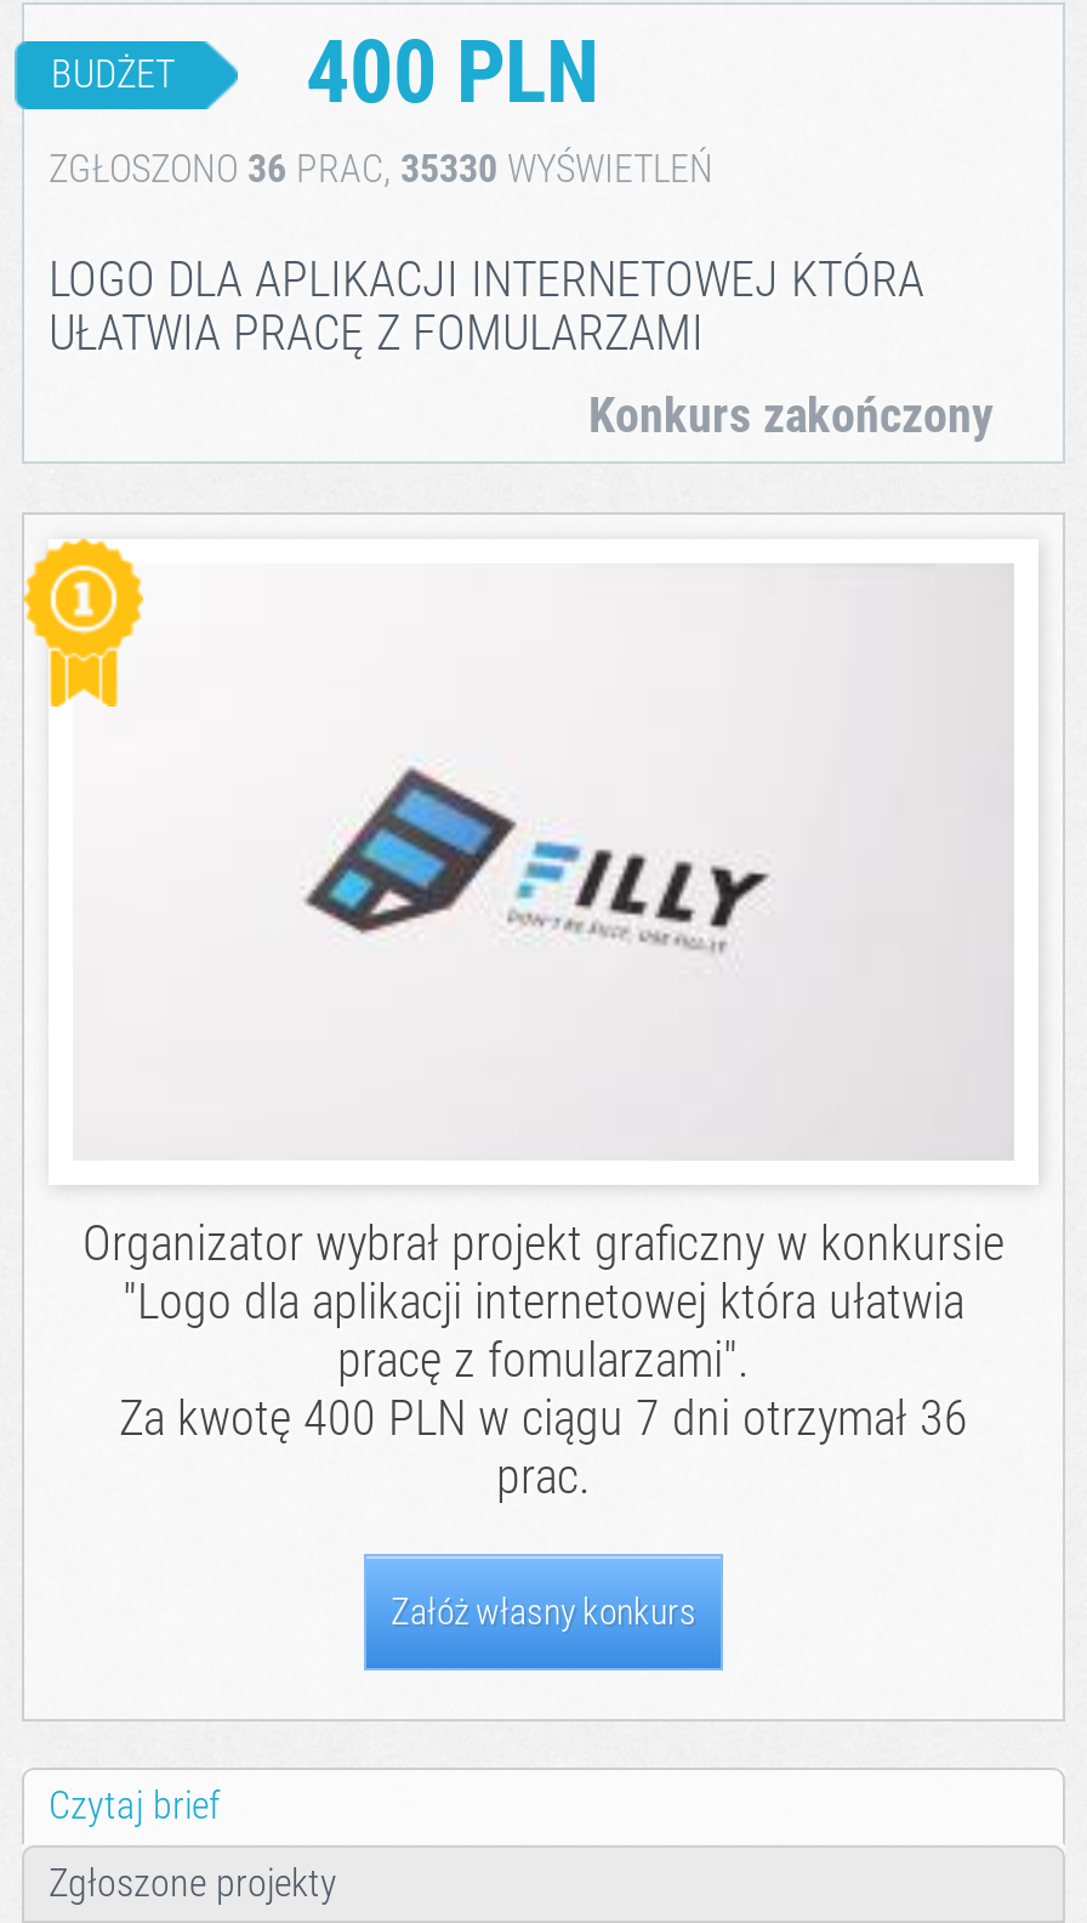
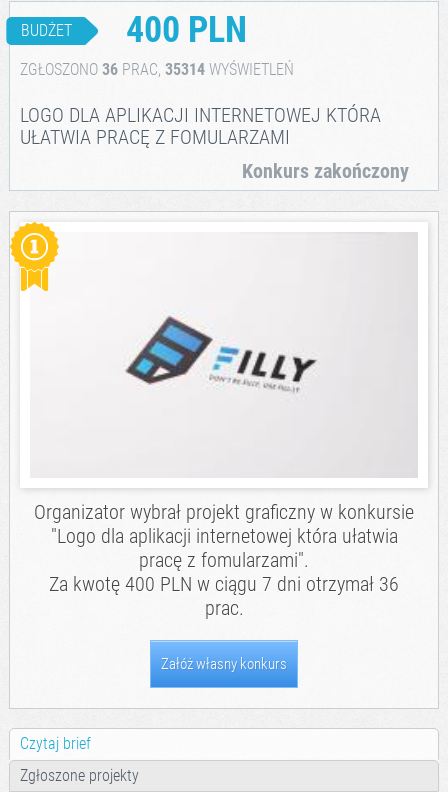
- ZGŁOSZONO 36 PRAC, 35330 WYŚWIETLEŃ
+ ZGŁOSZONO 36 PRAC, 35314 WYŚWIETLEŃ
